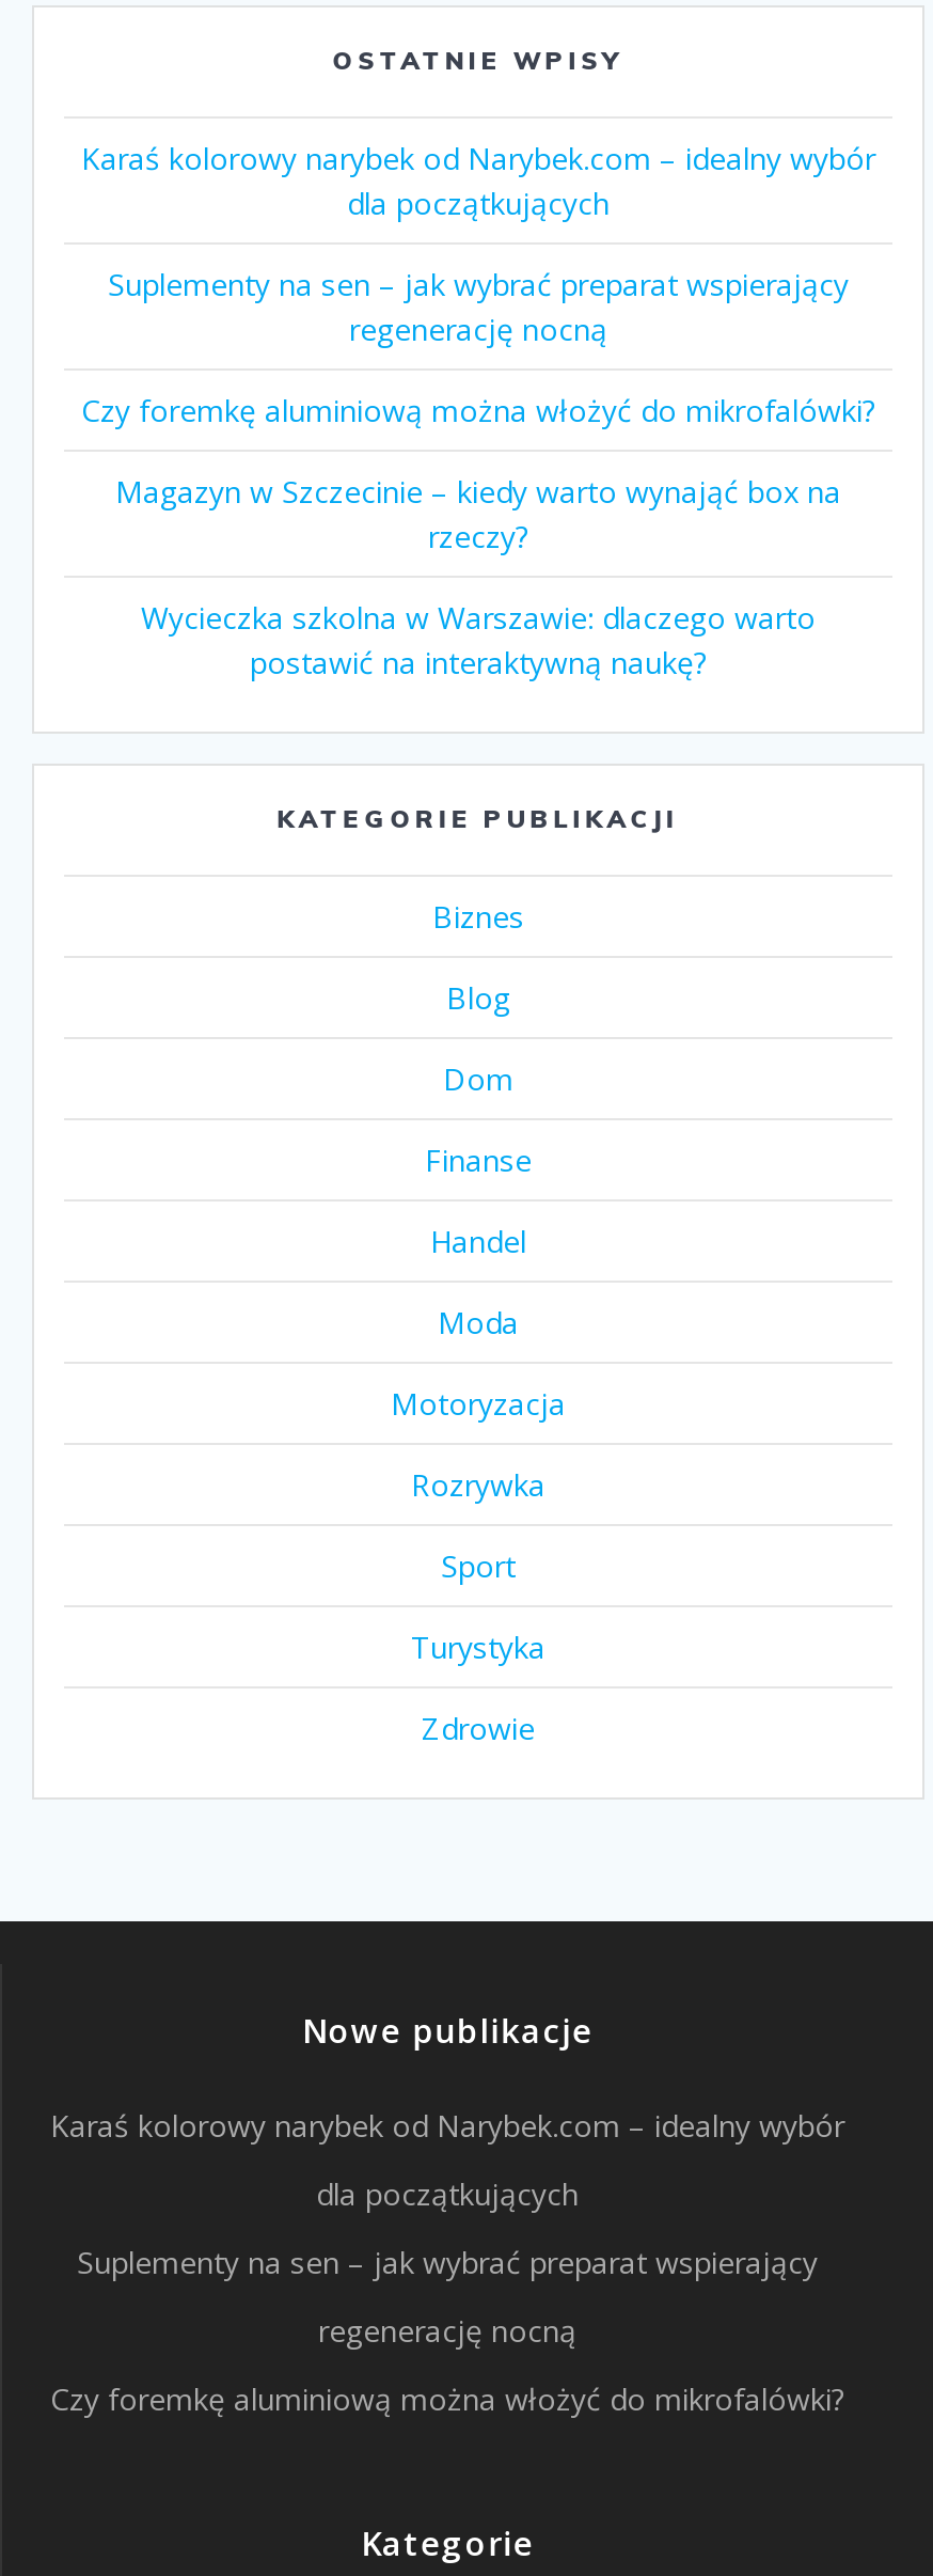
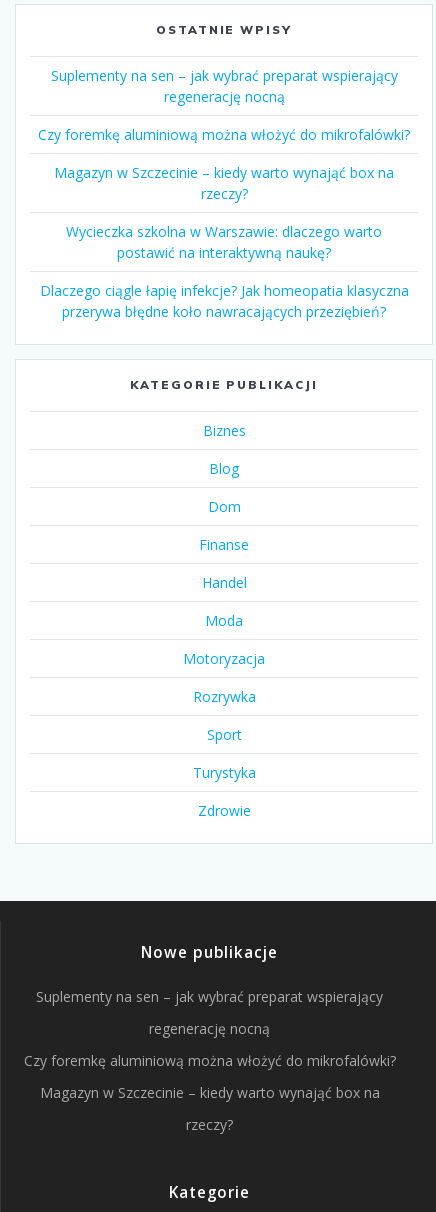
- Karaś kolorowy narybek od Narybek.com – idealny wybór
- dla początkujących

moved up: Suplementy na sen – jak wybrać preparat wspierający | regenerację nocną | Czy foremkę aluminiową można włożyć do mikrofalówki? | Magazyn w Szczecinie – kiedy warto wynająć box na | rzeczy? | Wycieczka szkolna w Warszawie: dlaczego warto | postawić na interaktywną naukę?

+ Dlaczego ciągle łapię infekcje? Jak homeopatia klasyczna
+ przerywa błędne koło nawracających przeziębień?

- Karaś kolorowy narybek od Narybek.com – idealny wybór
- dla początkujących

moved up: Suplementy na sen – jak wybrać preparat wspierający | regenerację nocną | Czy foremkę aluminiową można włożyć do mikrofalówki?

+ Magazyn w Szczecinie – kiedy warto wynająć box na
+ rzeczy?
